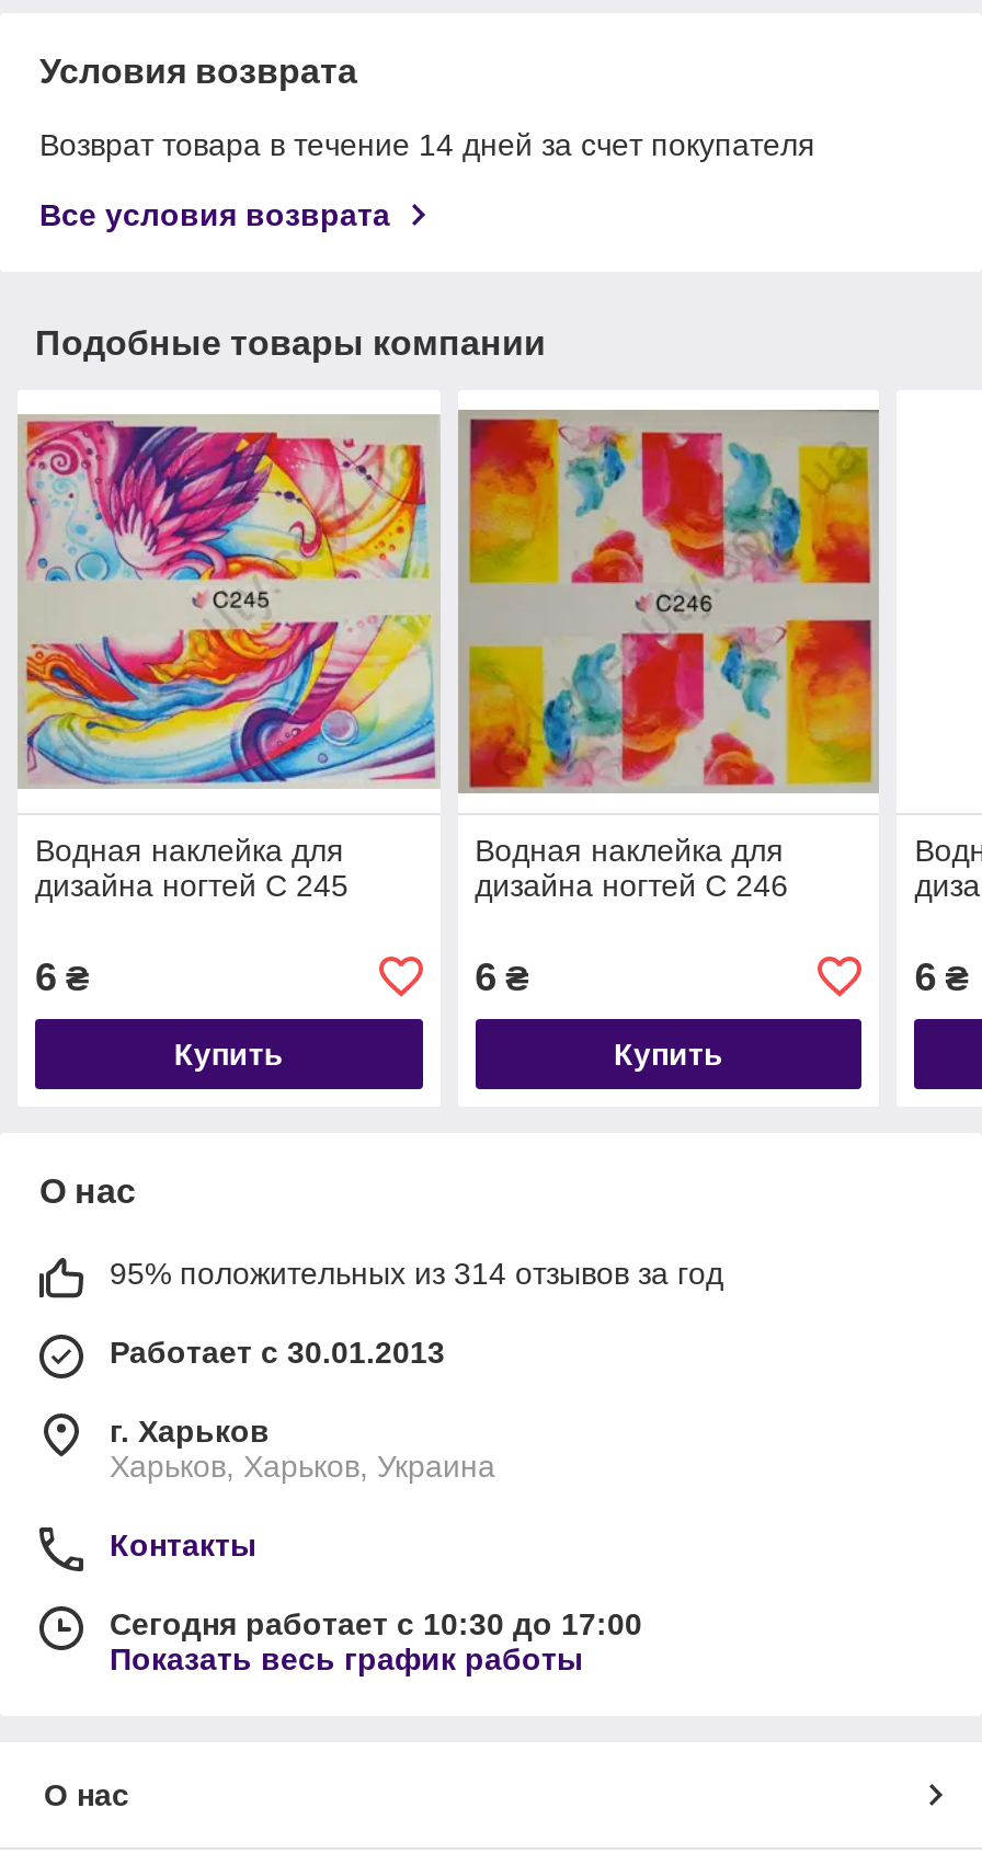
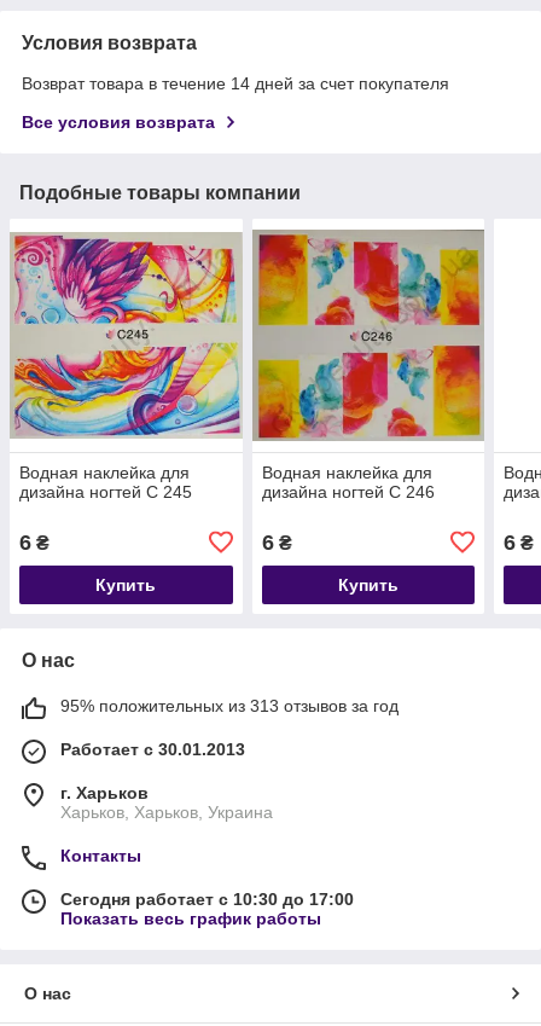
- 95% положительных из 314 отзывов за год
+ 95% положительных из 313 отзывов за год
